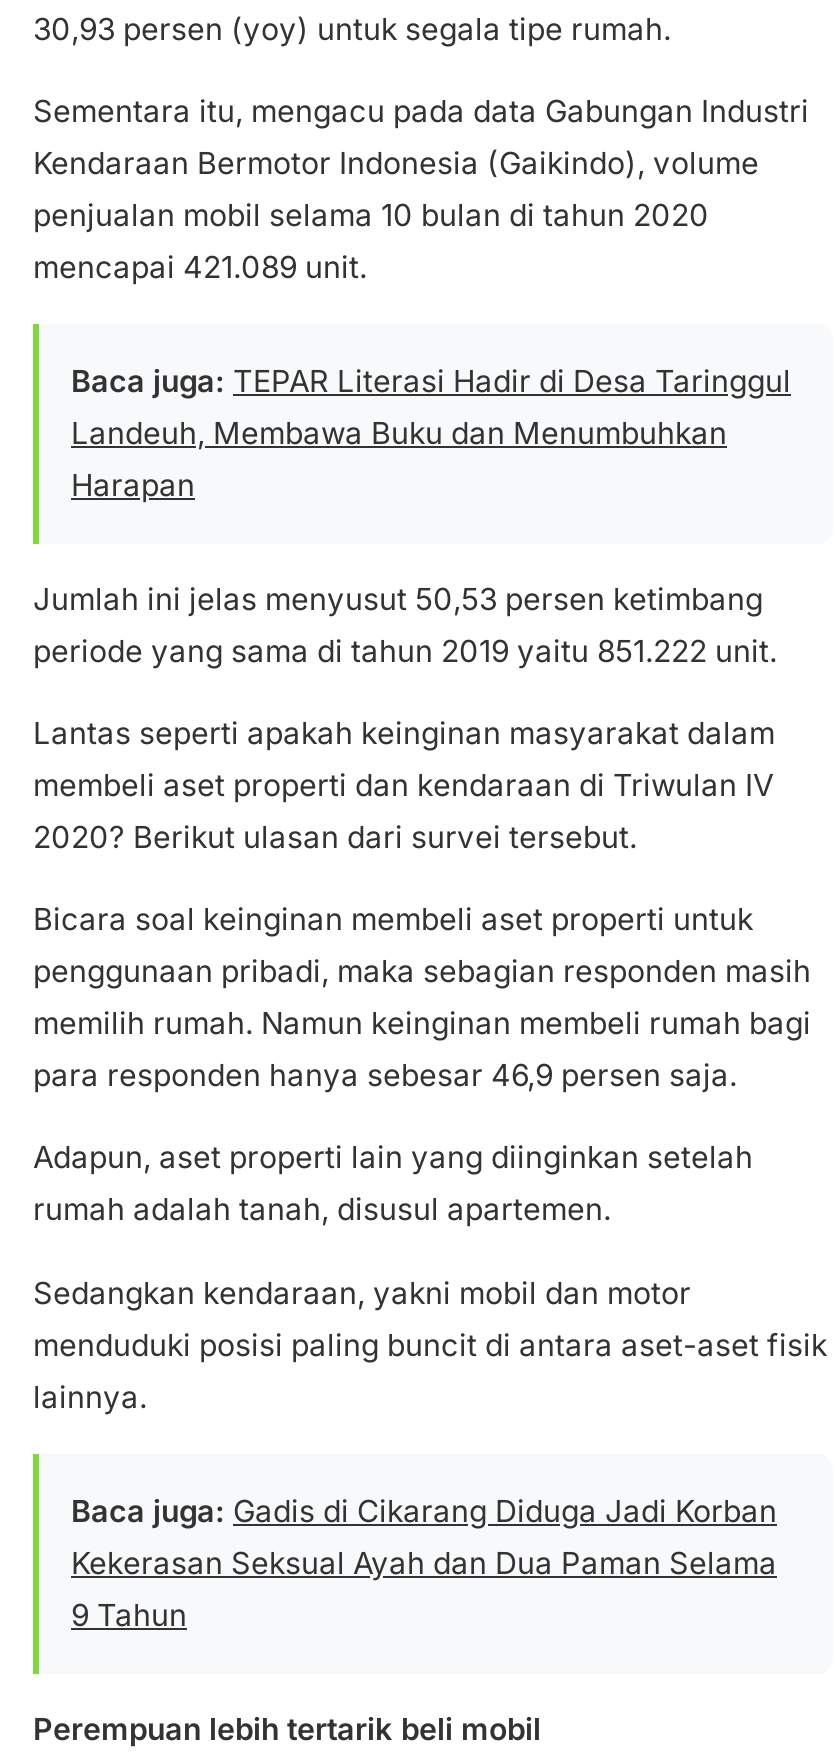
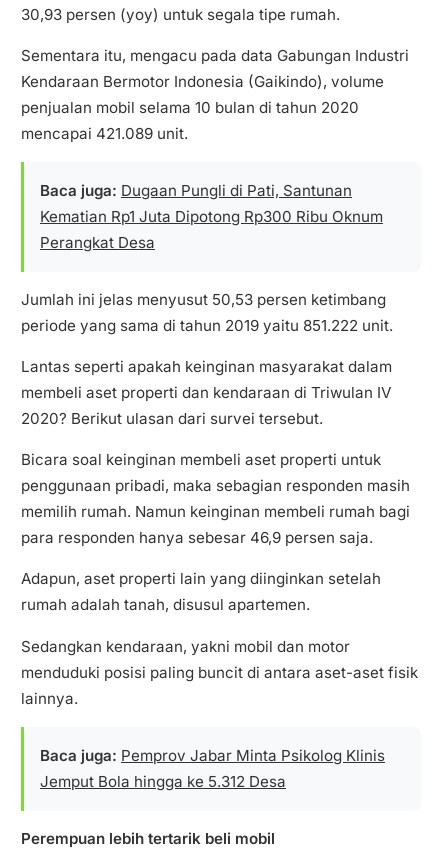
- Baca juga: TEPAR Literasi Hadir di Desa Taringgul
- Landeuh, Membawa Buku dan Menumbuhkan
- Harapan
+ Baca juga: Dugaan Pungli di Pati, Santunan
+ Kematian Rp1 Juta Dipotong Rp300 Ribu Oknum
+ Perangkat Desa

- Baca juga: Gadis di Cikarang Diduga Jadi Korban
- Kekerasan Seksual Ayah dan Dua Paman Selama
- 9 Tahun
+ Baca juga: Pemprov Jabar Minta Psikolog Klinis
+ Jemput Bola hingga ke 5.312 Desa
